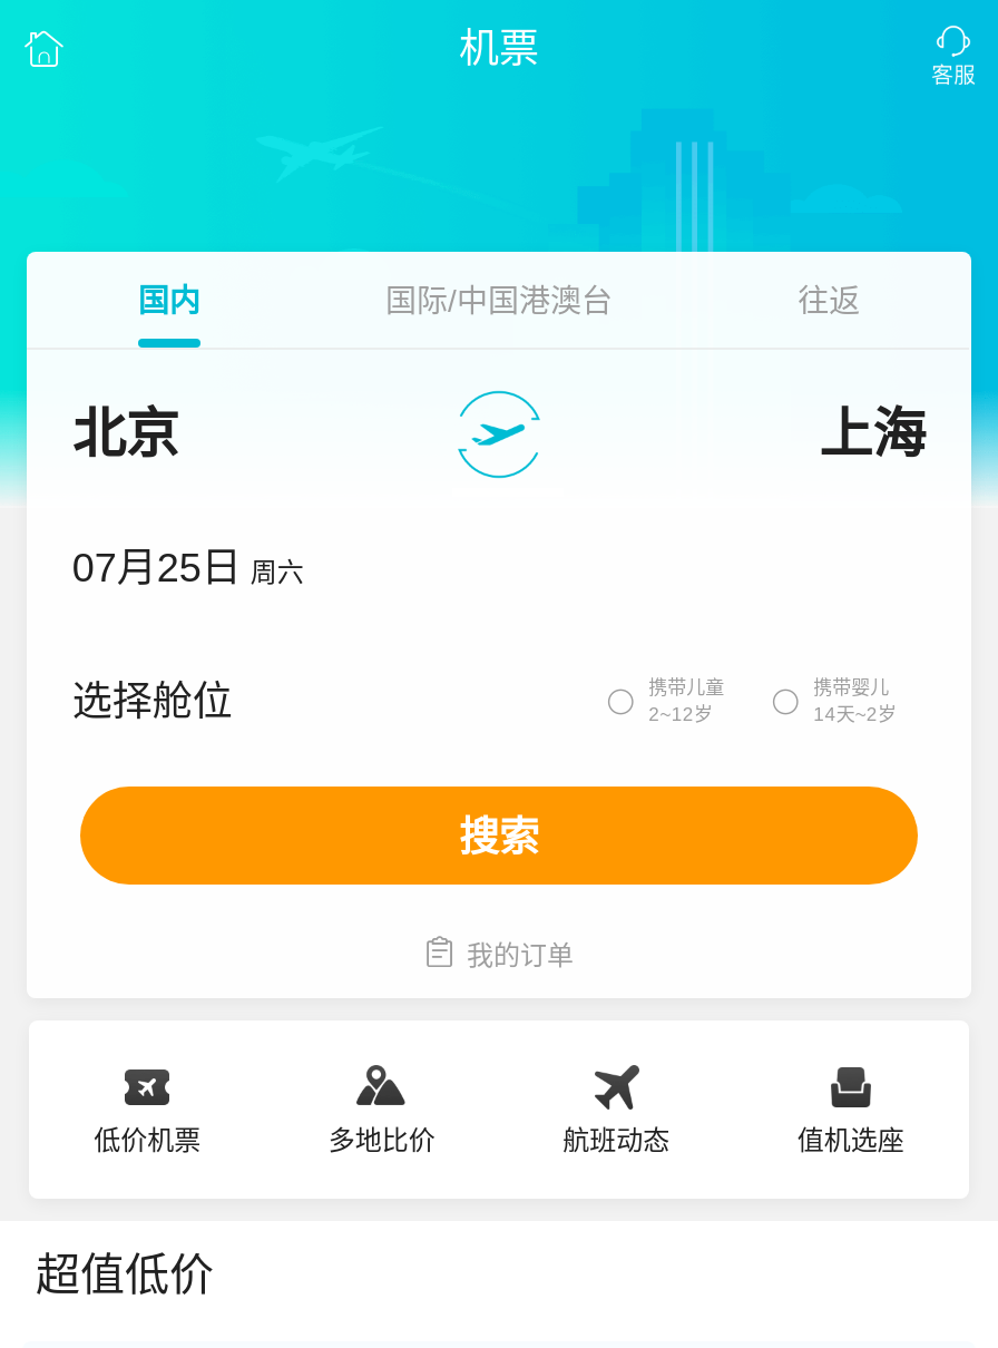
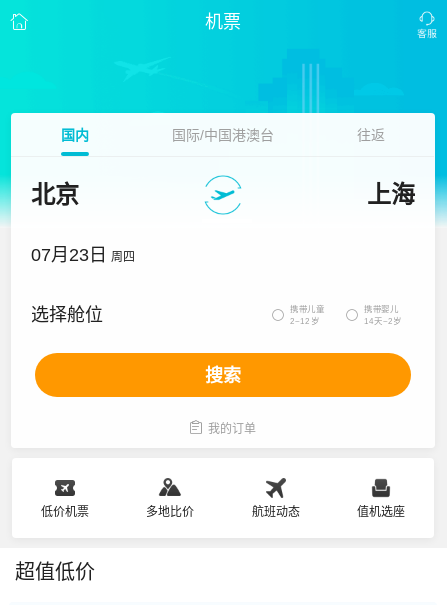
- 07月25日 周六
+ 07月23日 周四
